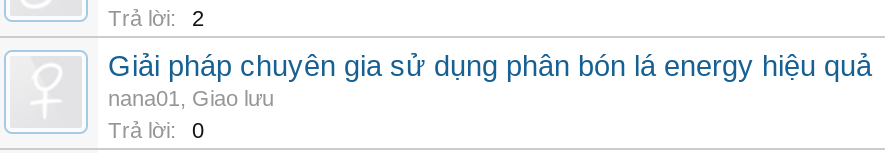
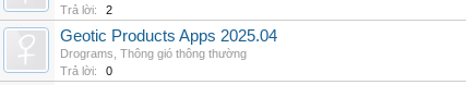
- Giải pháp chuyên gia sử dụng phân bón lá energy hiệu quả
- nana01, Giao lưu
+ Geotic Products Apps 2025.04
+ Drograms, Thông gió thông thường
